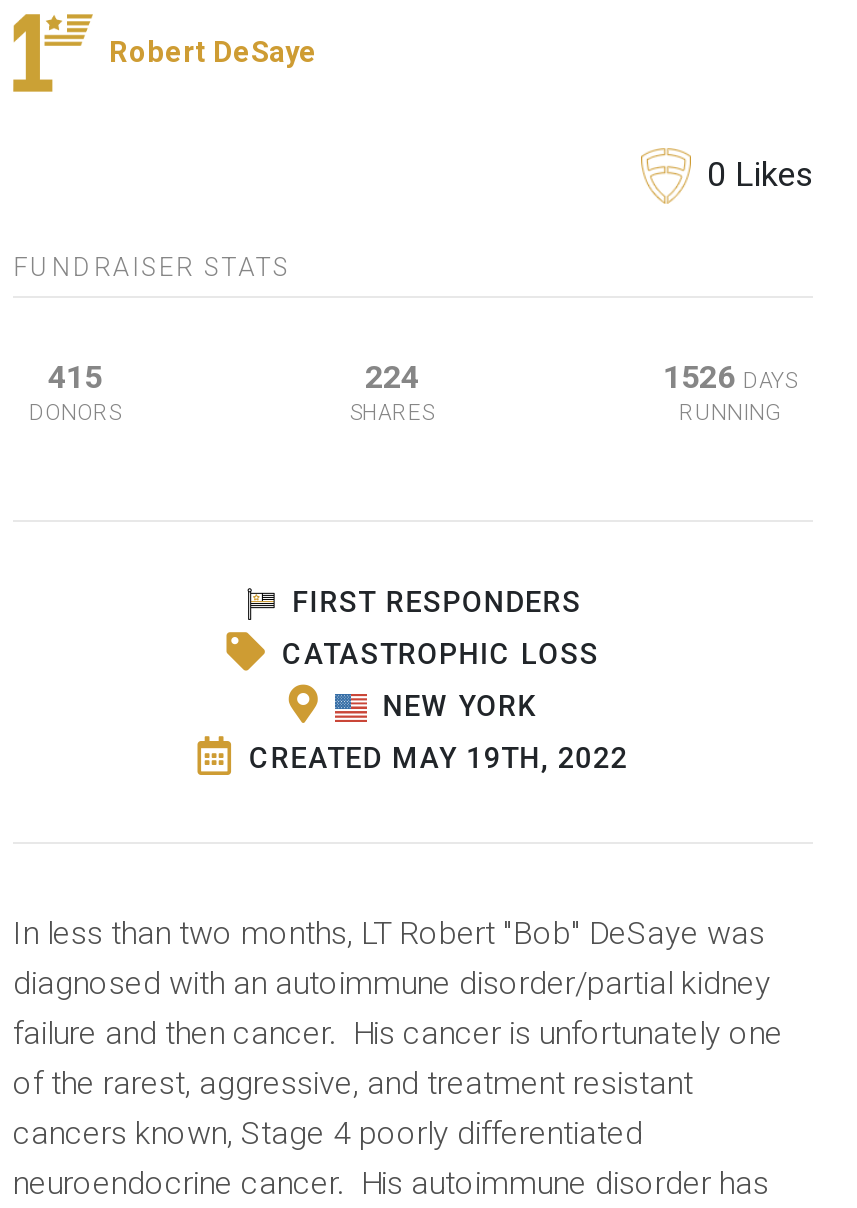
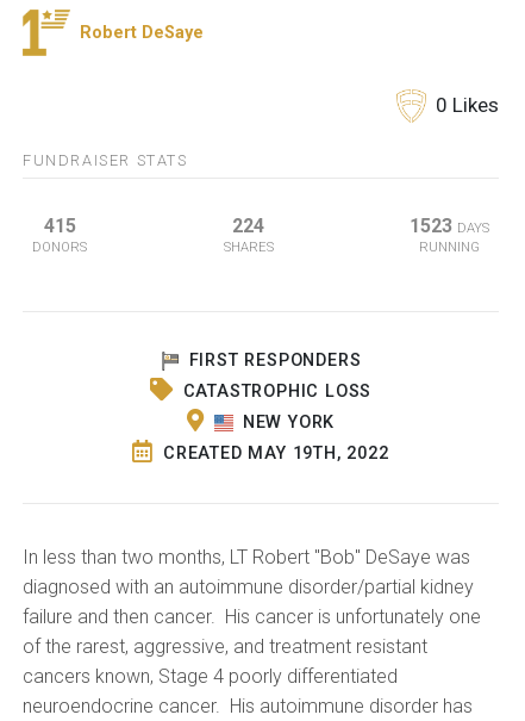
- 1526 DAYS
+ 1523 DAYS
